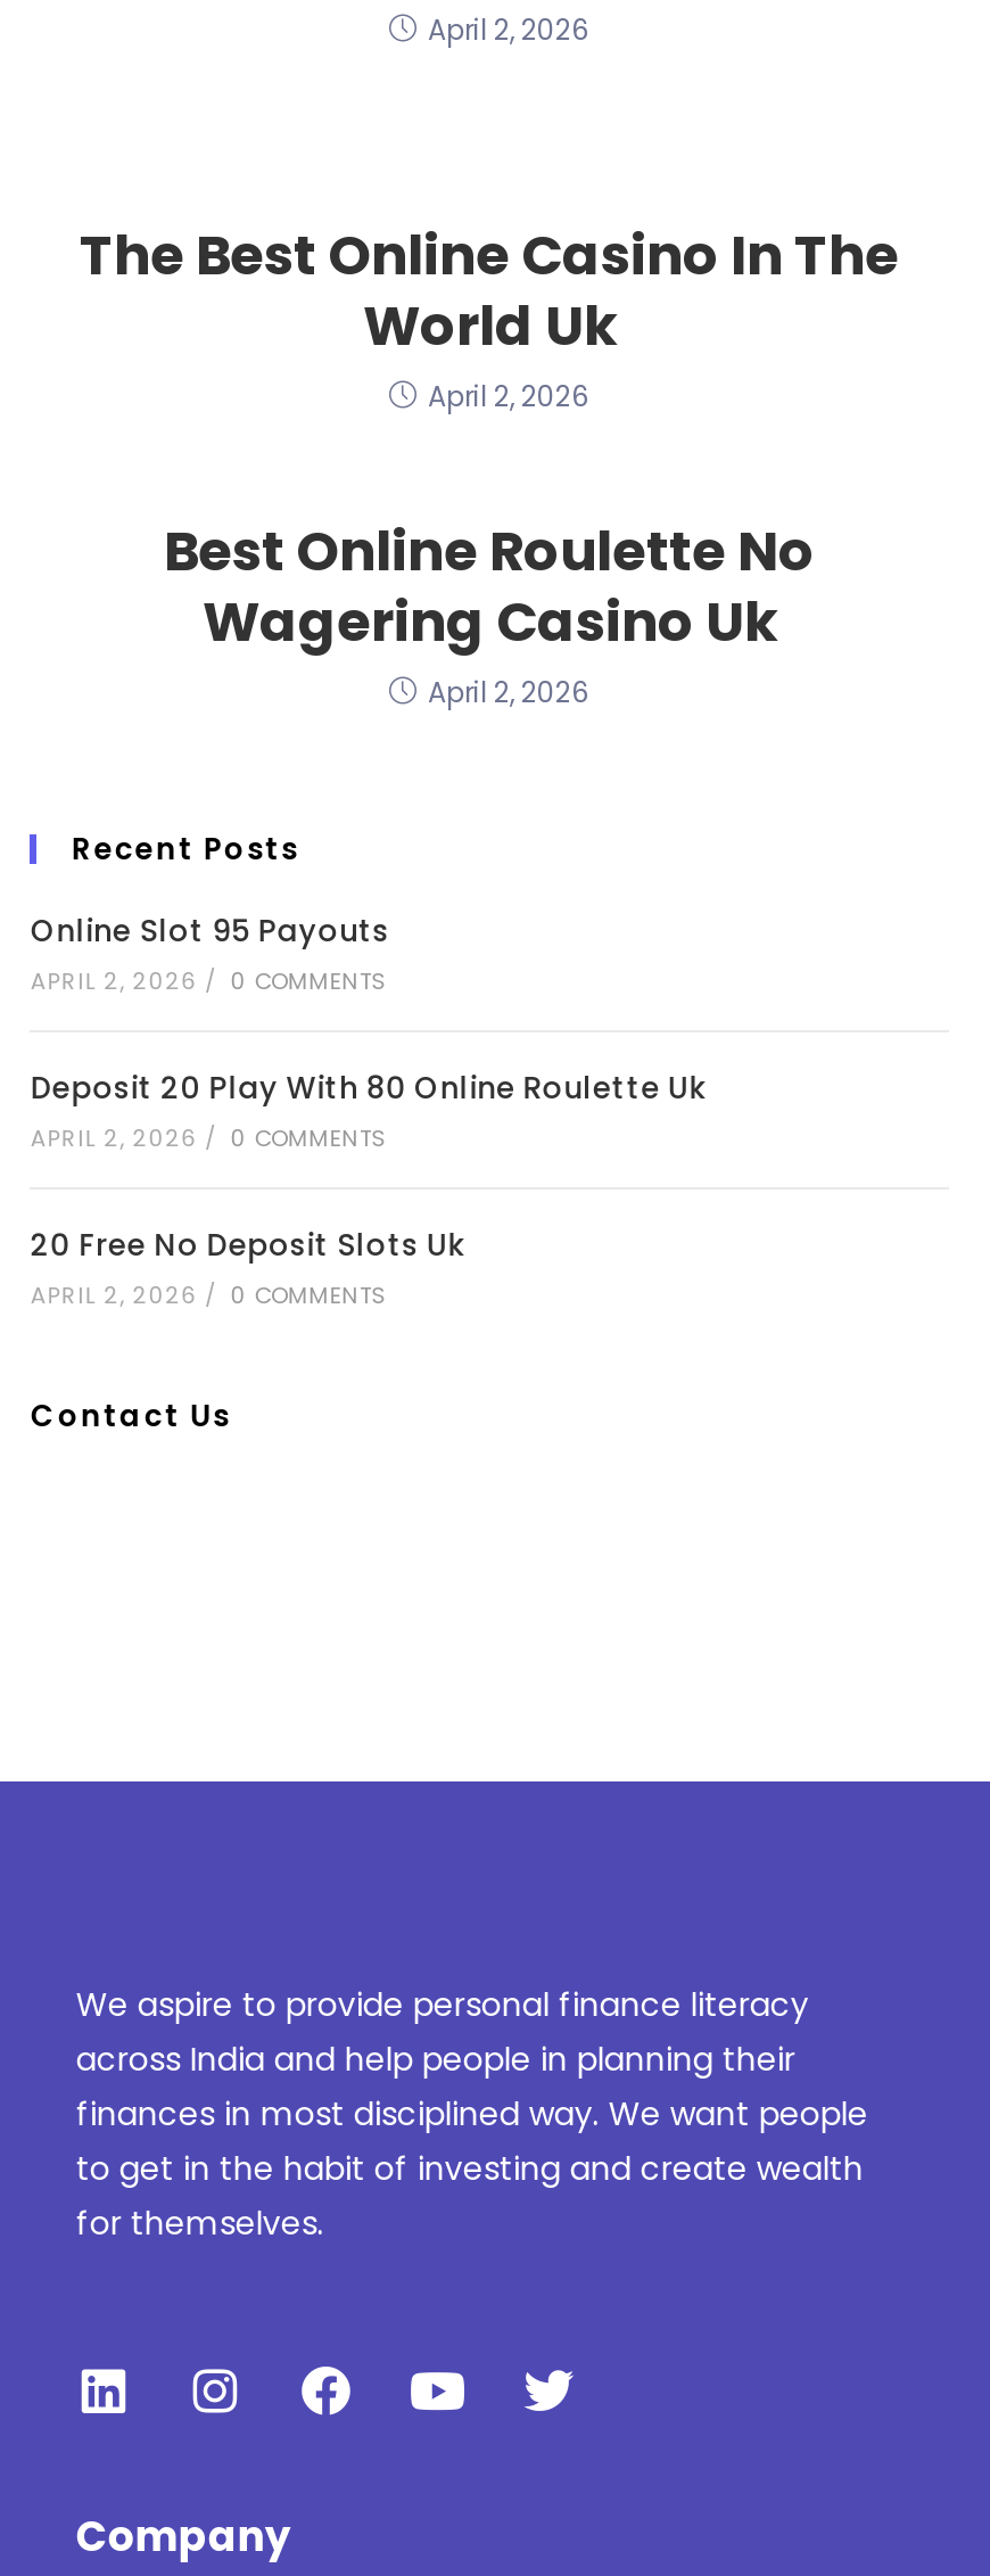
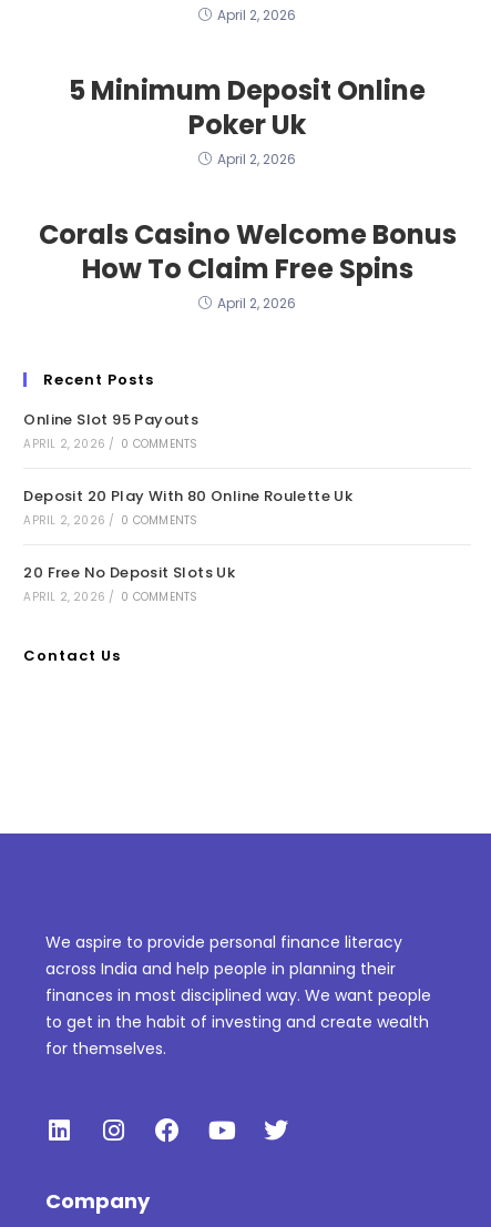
- The Best Online Casino In The
- World Uk
+ 5 Minimum Deposit Online
+ Poker Uk

- Best Online Roulette No
- Wagering Casino Uk
+ Corals Casino Welcome Bonus
+ How To Claim Free Spins
